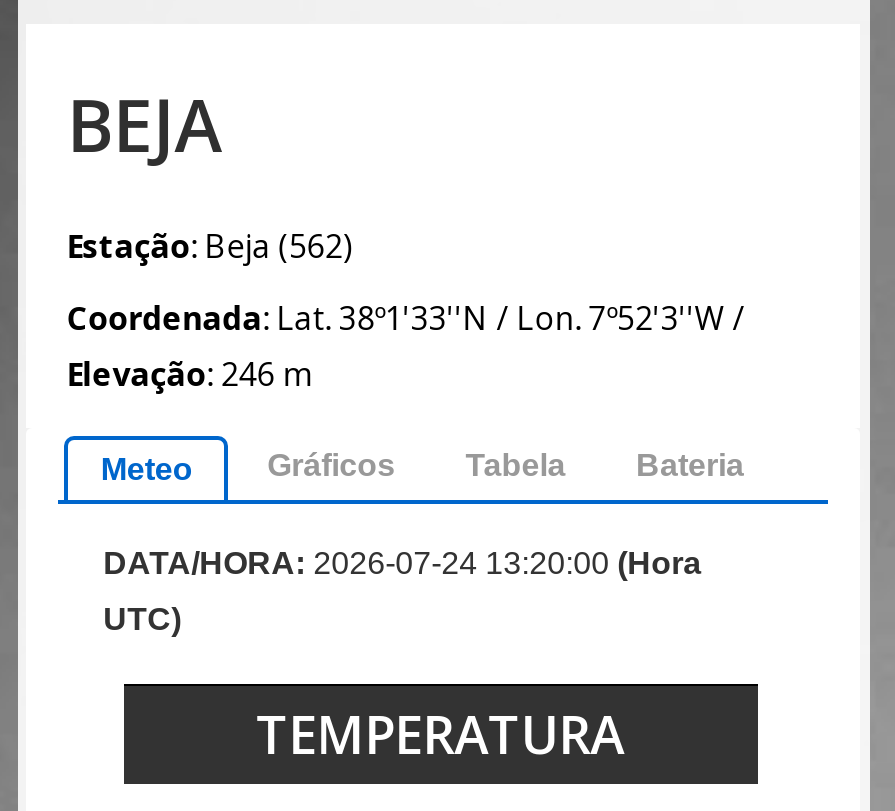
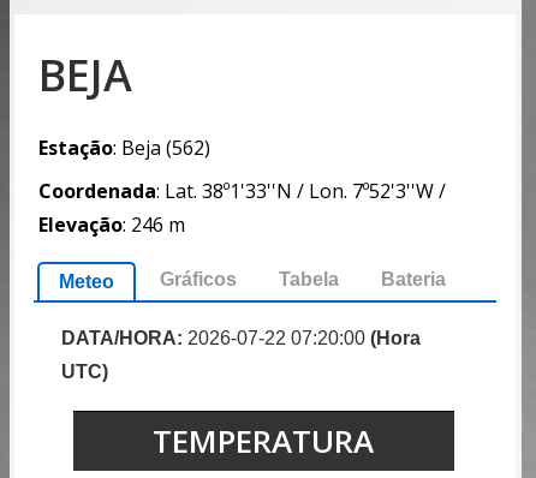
- DATA/HORA: 2026-07-24 13:20:00 (Hora
+ DATA/HORA: 2026-07-22 07:20:00 (Hora
